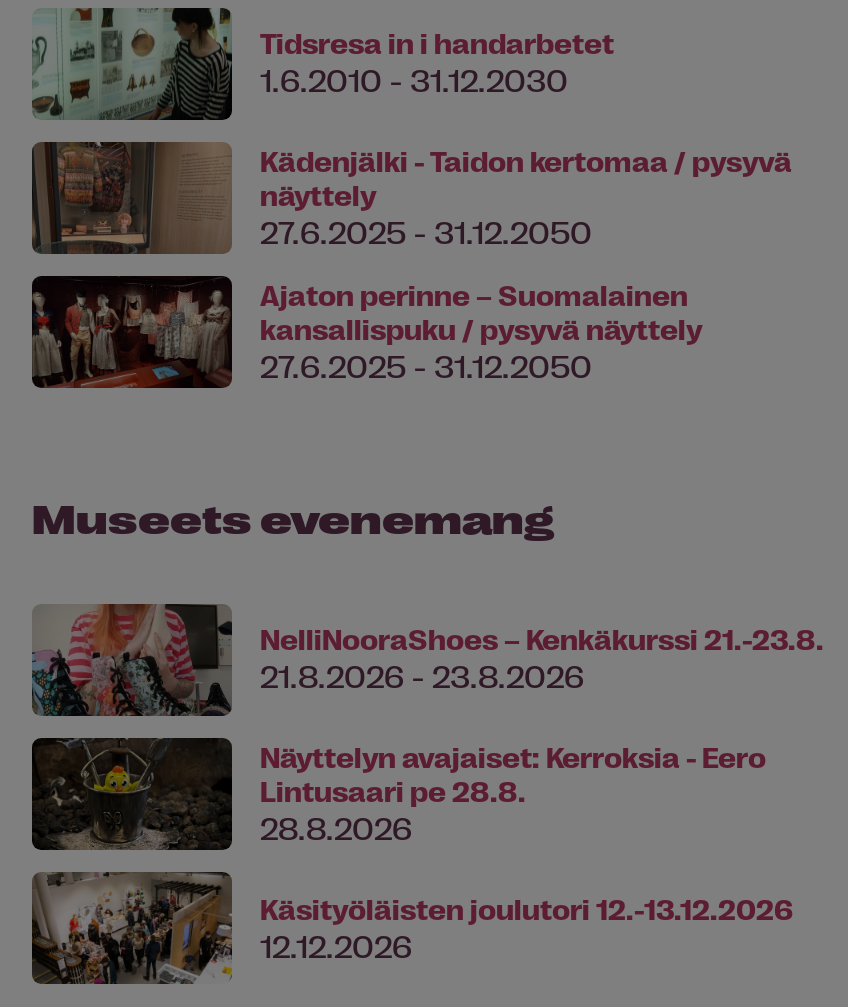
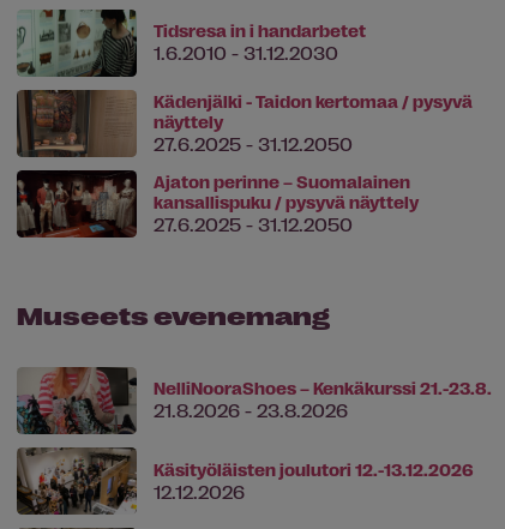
- [image]
- Näyttelyn avajaiset: Kerroksia - Eero
- Lintusaari pe 28.8.
- 28.8.2026
